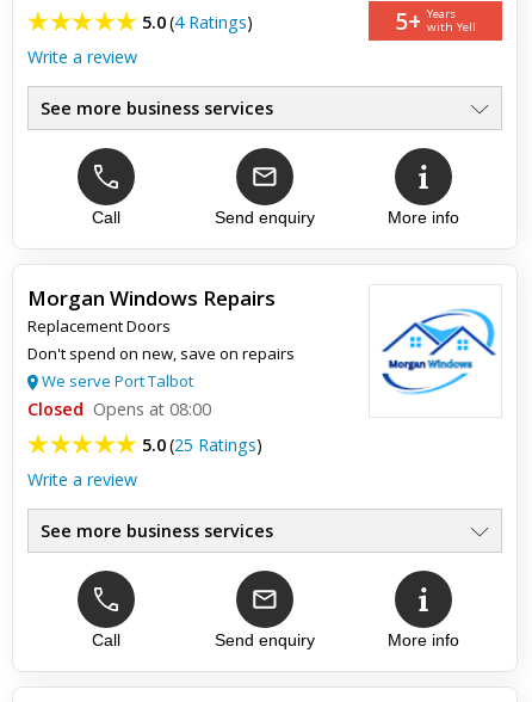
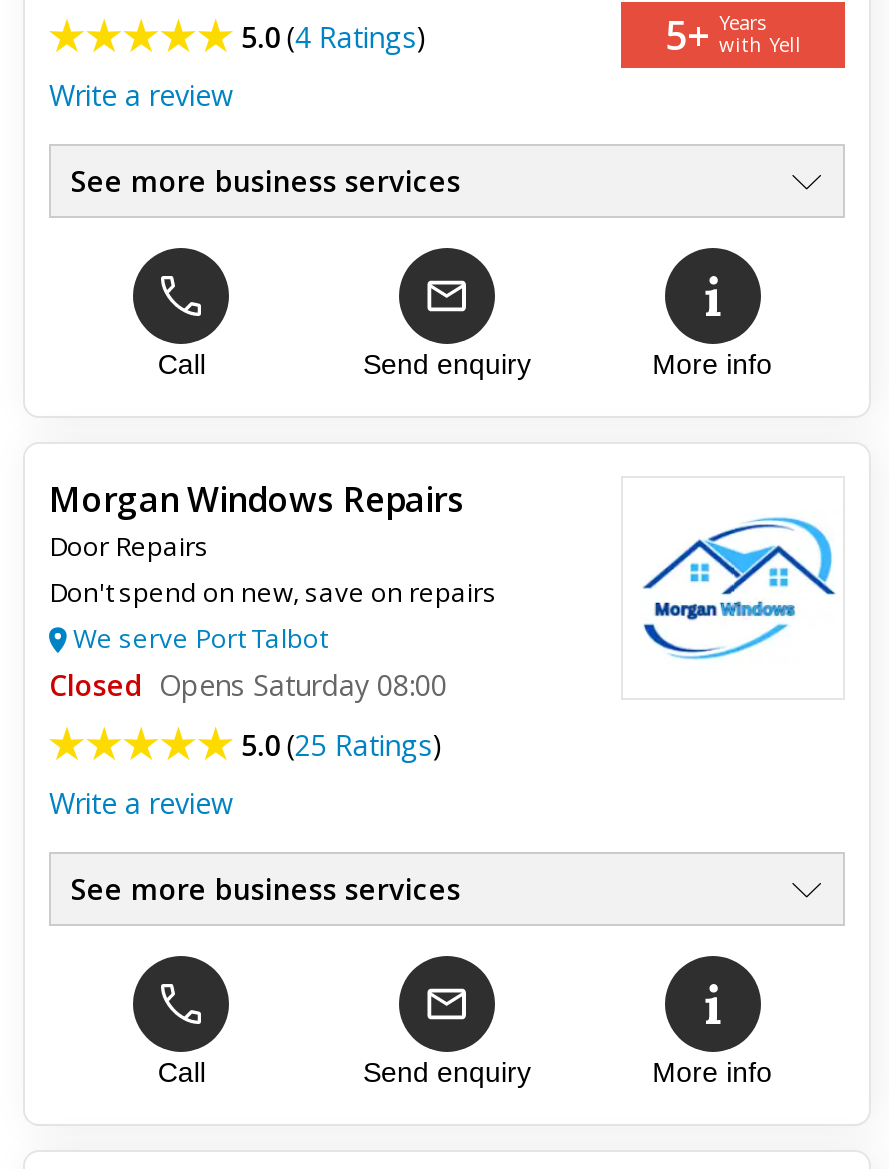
- Replacement Doors
+ Door Repairs

- Closed Opens at 08:00
+ Closed Opens Saturday 08:00
